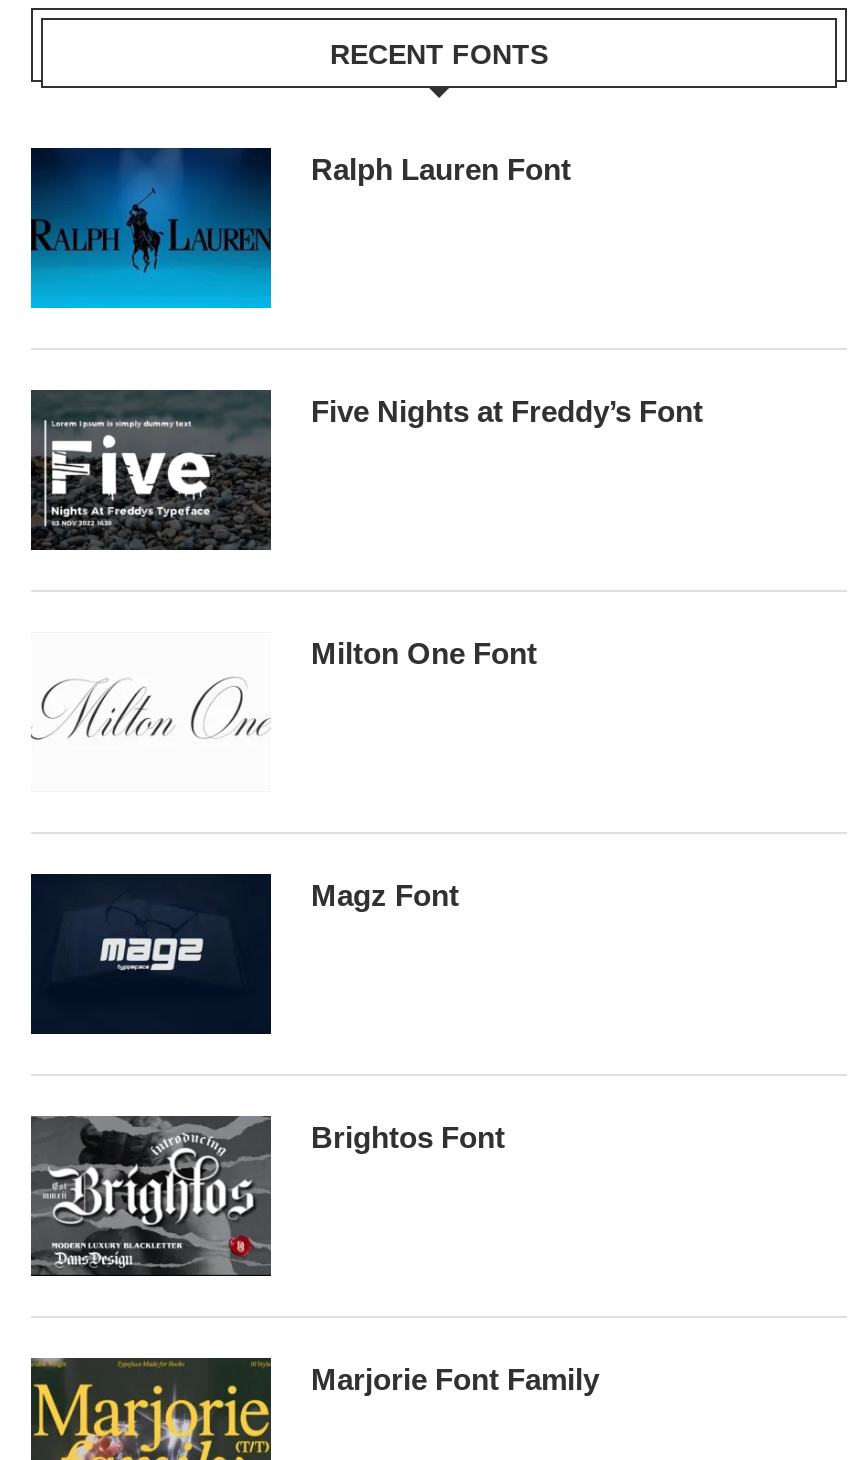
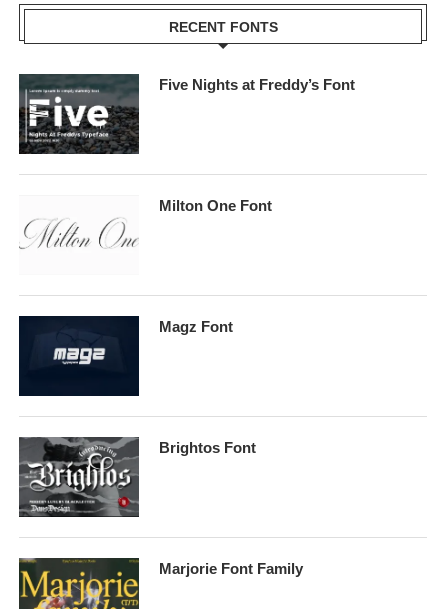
- [image]
- Ralph Lauren Font
